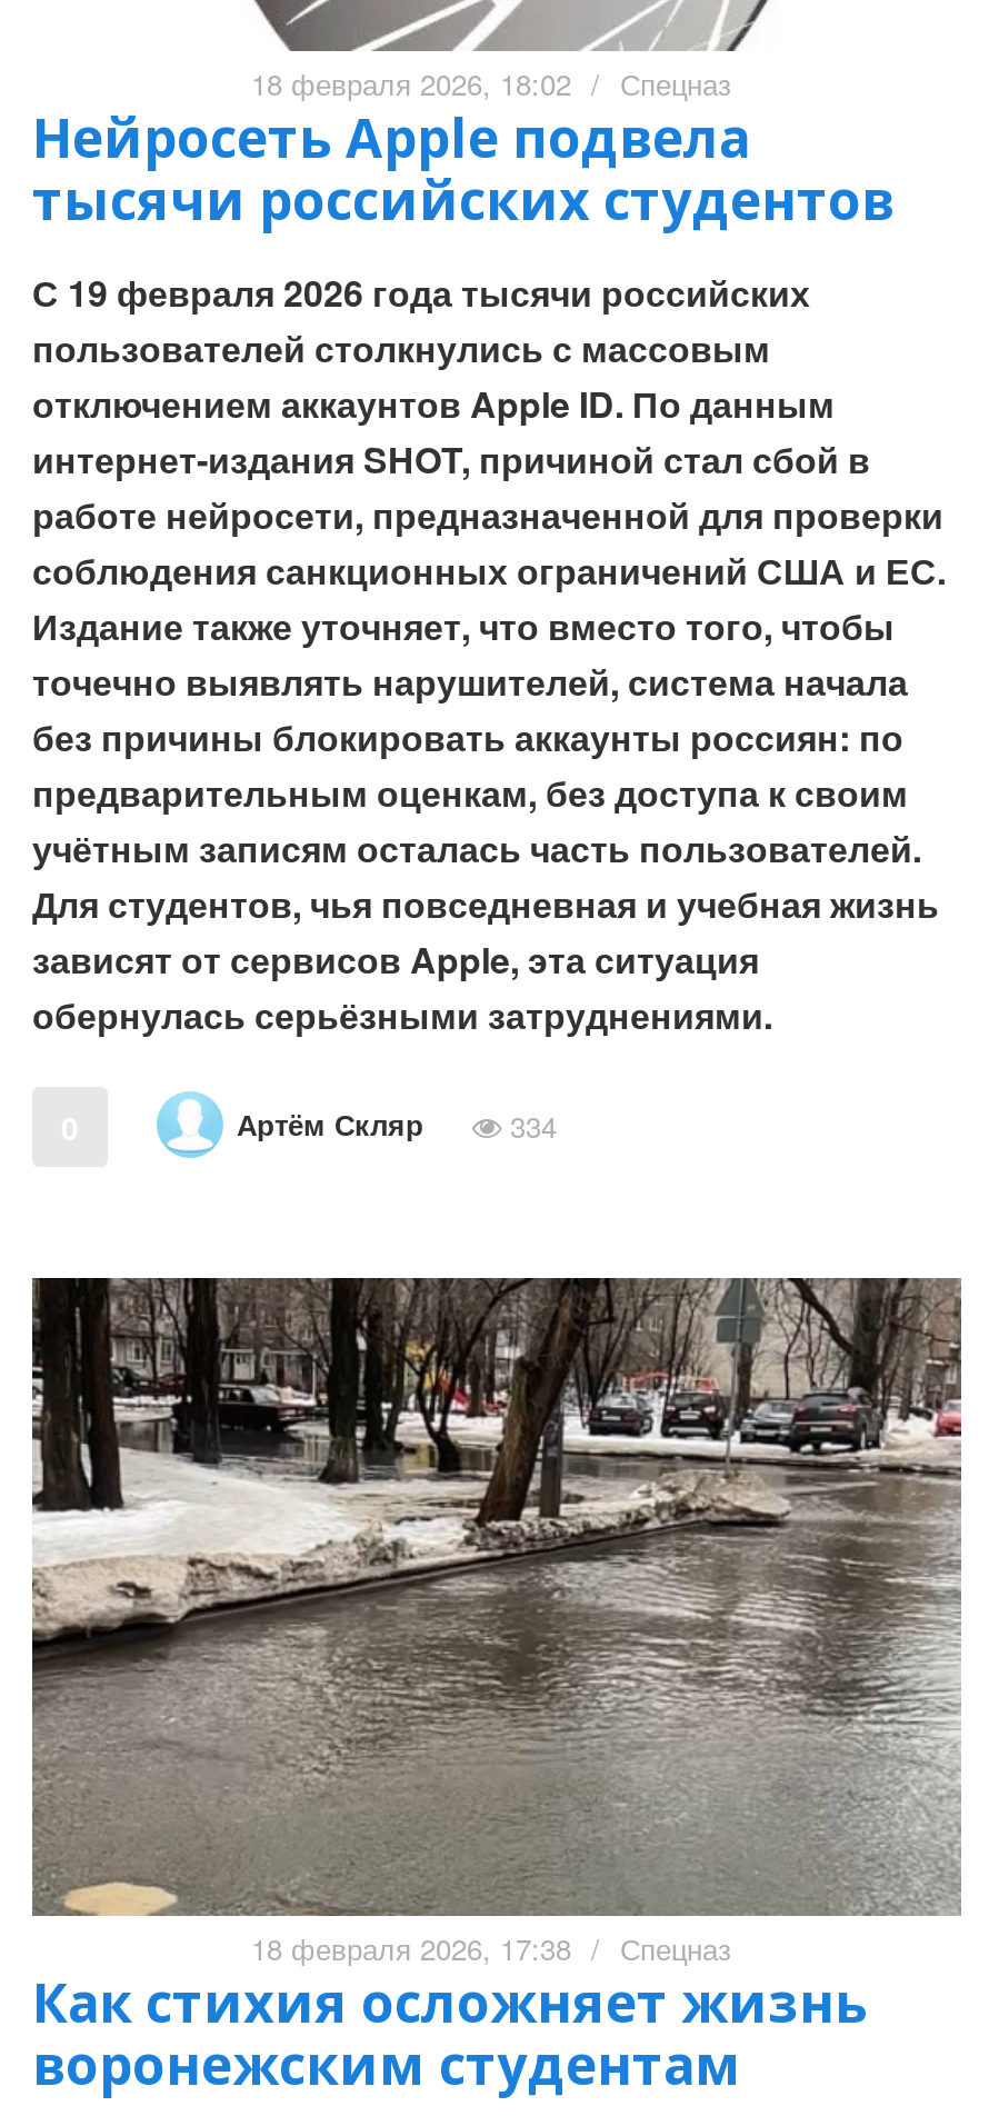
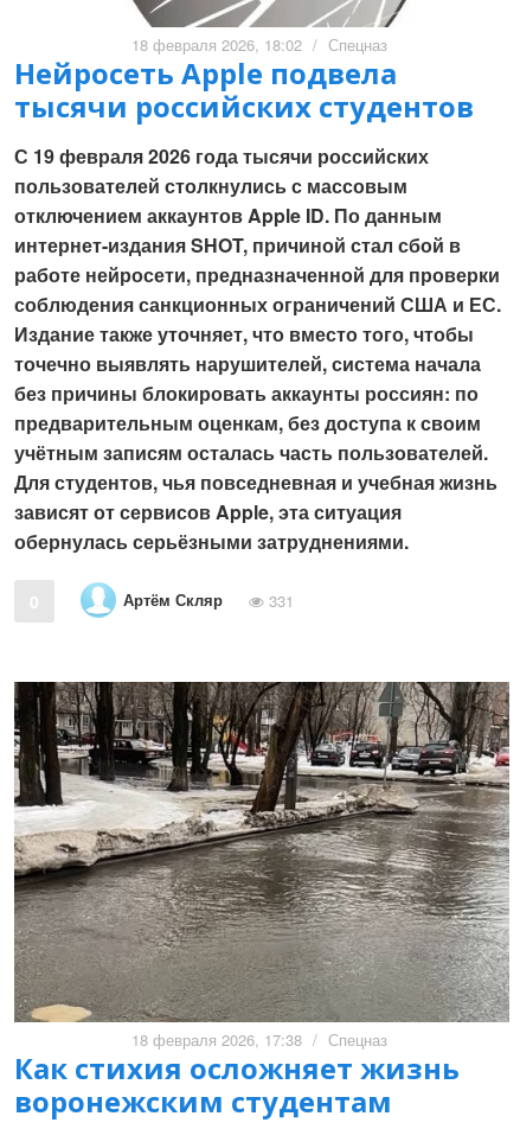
- Артём Скляр 334
+ Артём Скляр 331
